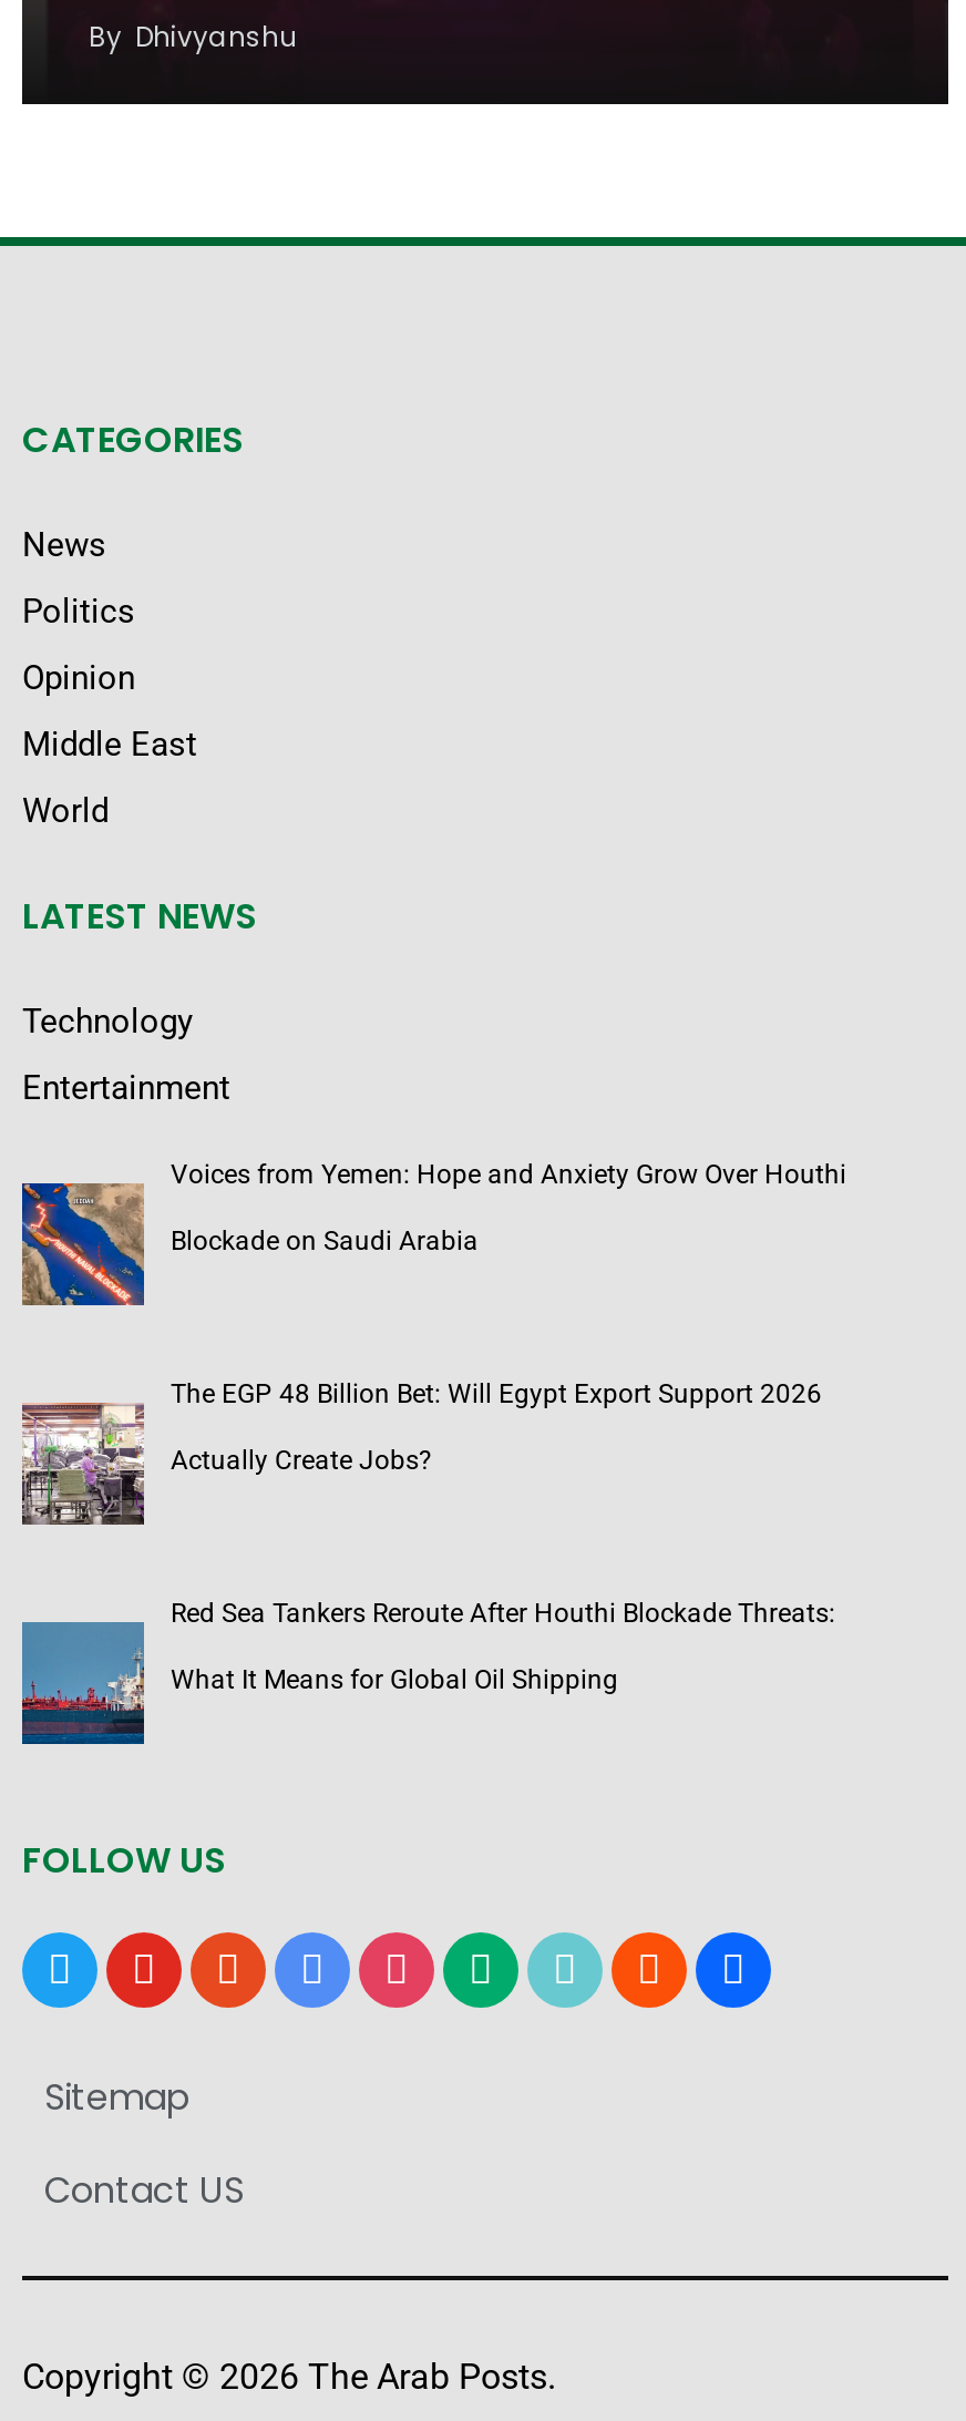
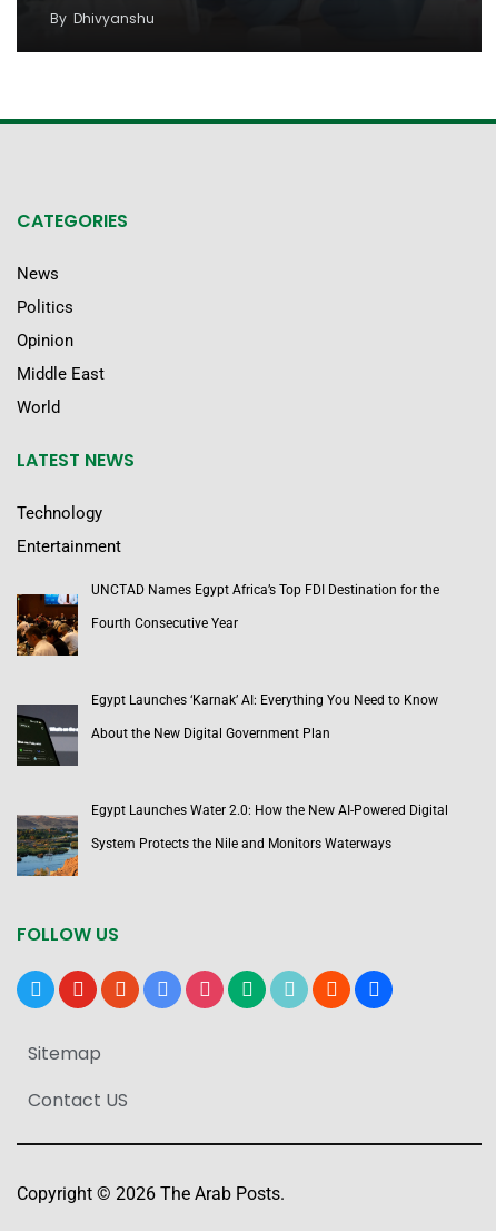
- [image]
- Voices from Yemen: Hope and Anxiety Grow Over Houthi
+ [image]
+ UNCTAD Names Egypt Africa’s Top FDI Destination for the

- Blockade on Saudi Arabia
+ Fourth Consecutive Year

- [image]
- The EGP 48 Billion Bet: Will Egypt Export Support 2026
+ [image]
+ Egypt Launches ‘Karnak’ AI: Everything You Need to Know

- Actually Create Jobs?
+ About the New Digital Government Plan

- [image]
- Red Sea Tankers Reroute After Houthi Blockade Threats:
+ [image]
+ Egypt Launches Water 2.0: How the New AI-Powered Digital

- What It Means for Global Oil Shipping
+ System Protects the Nile and Monitors Waterways
